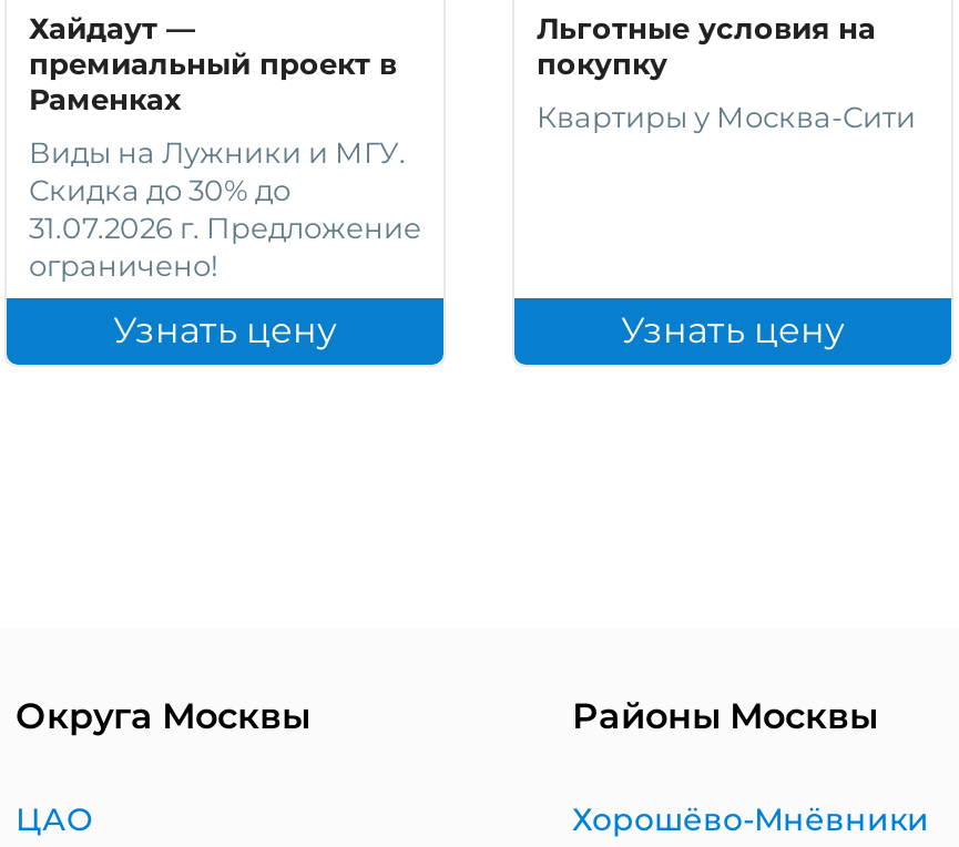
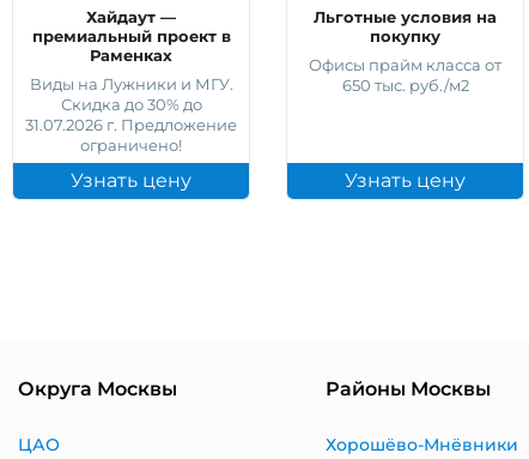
- Квартиры у Москва-Сити
+ Офисы прайм класса от
+ 650 тыс. руб./м2
